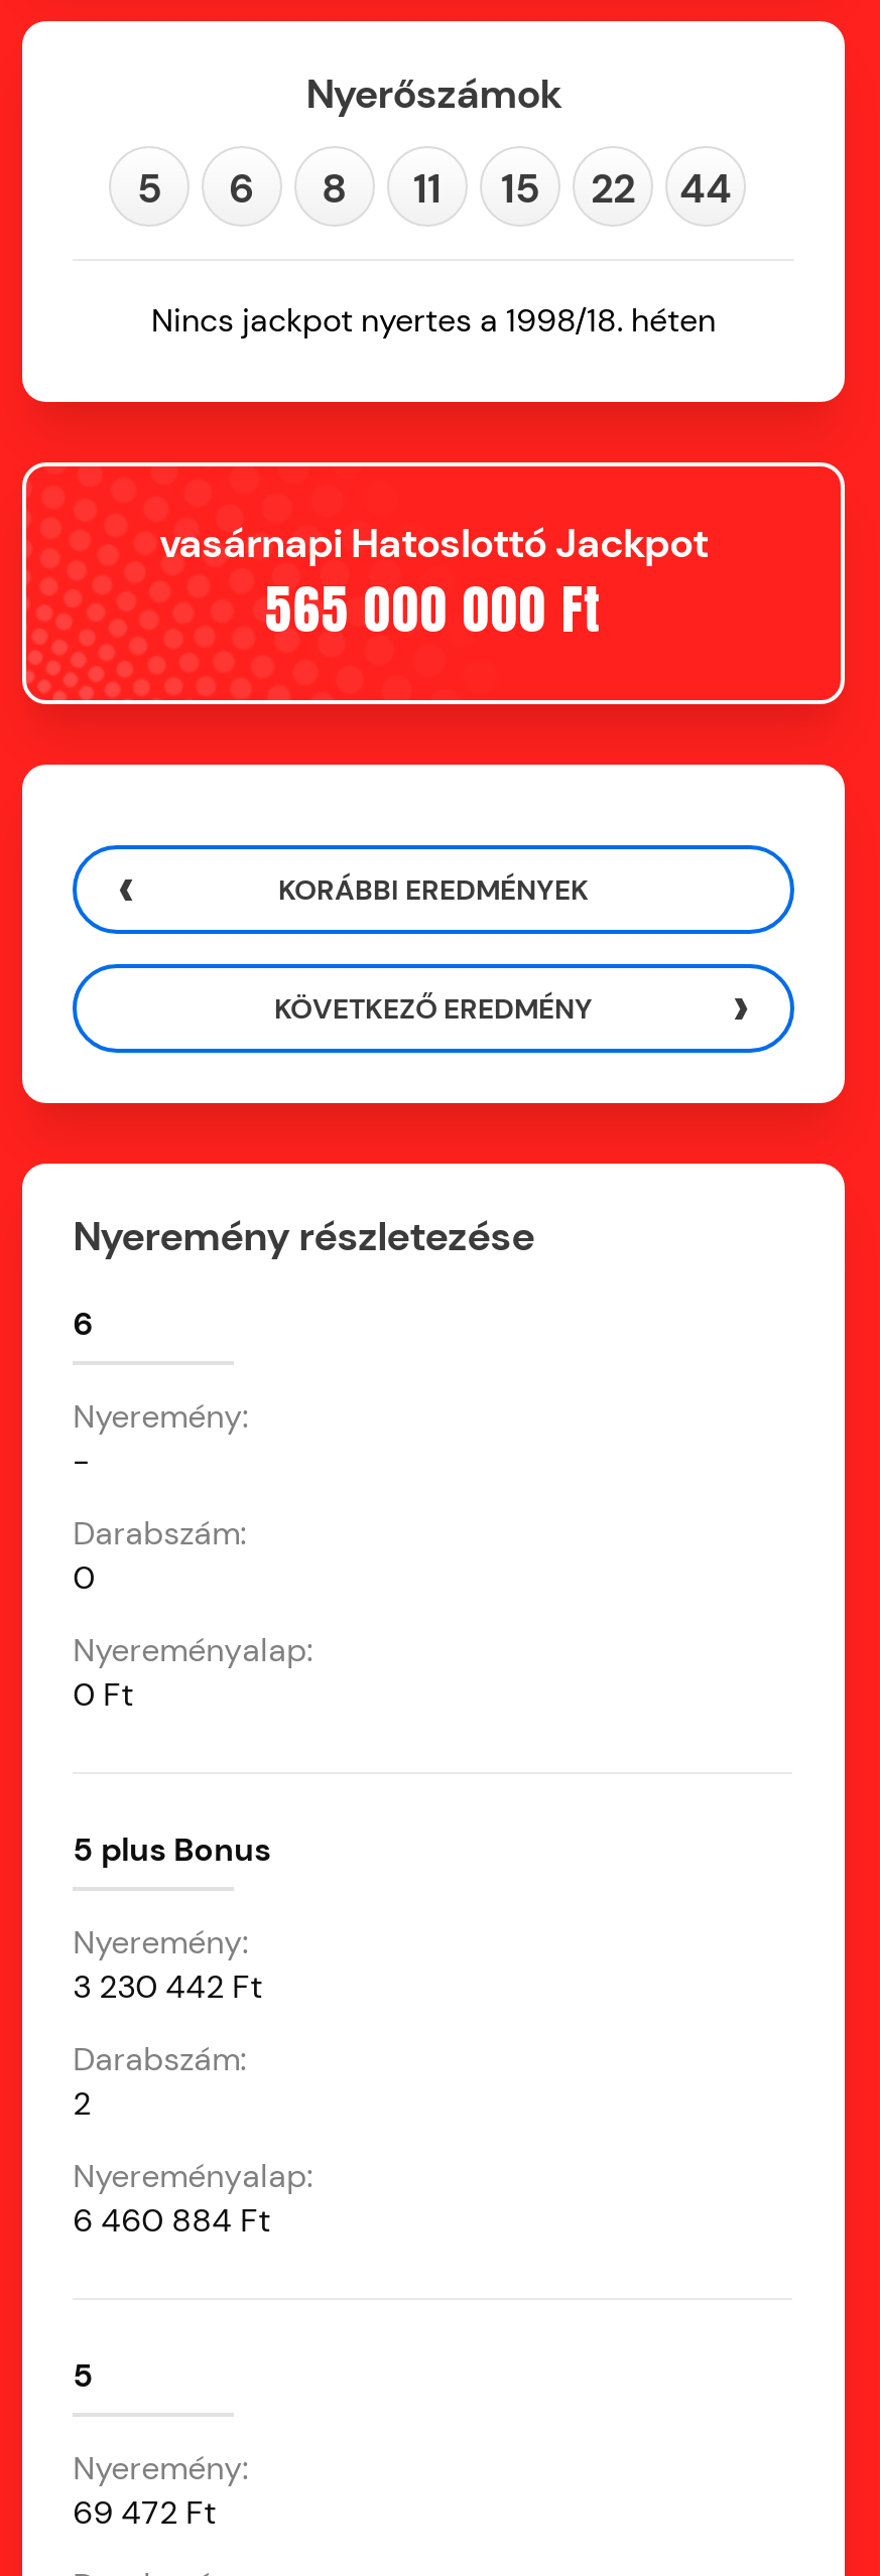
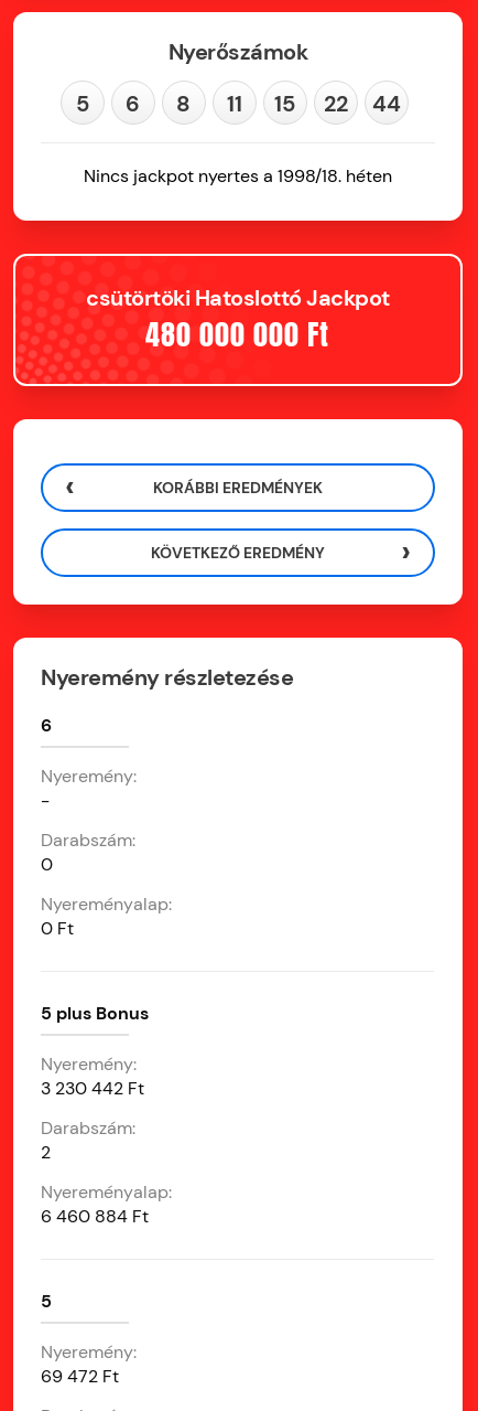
- vasárnapi Hatoslottó Jackpot
+ csütörtöki Hatoslottó Jackpot

- 565 000 000 Ft
+ 480 000 000 Ft
